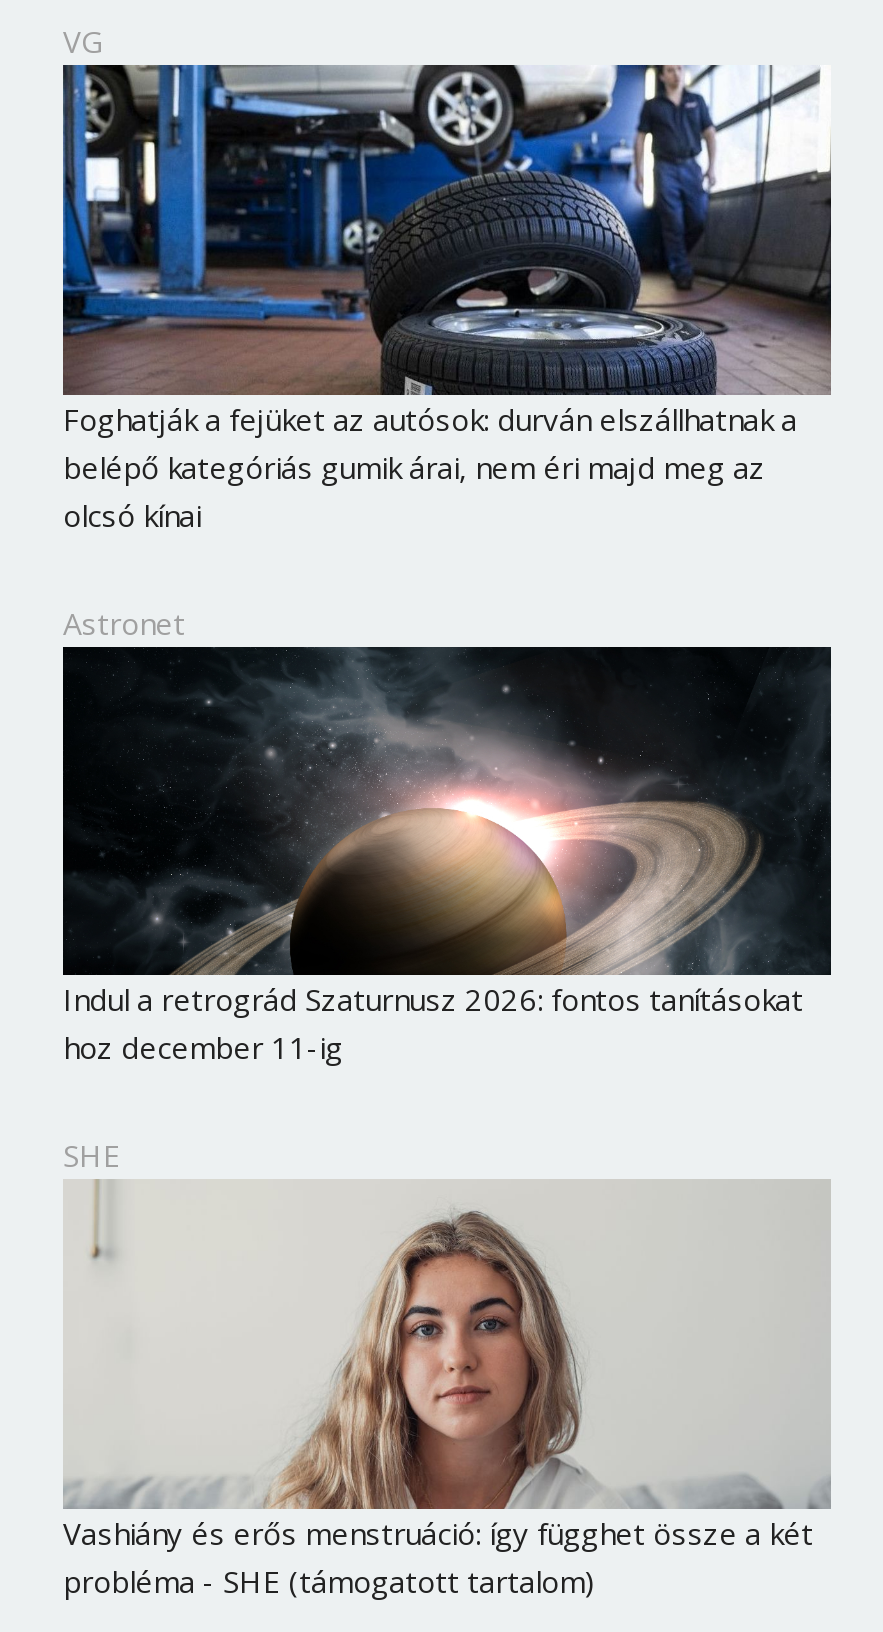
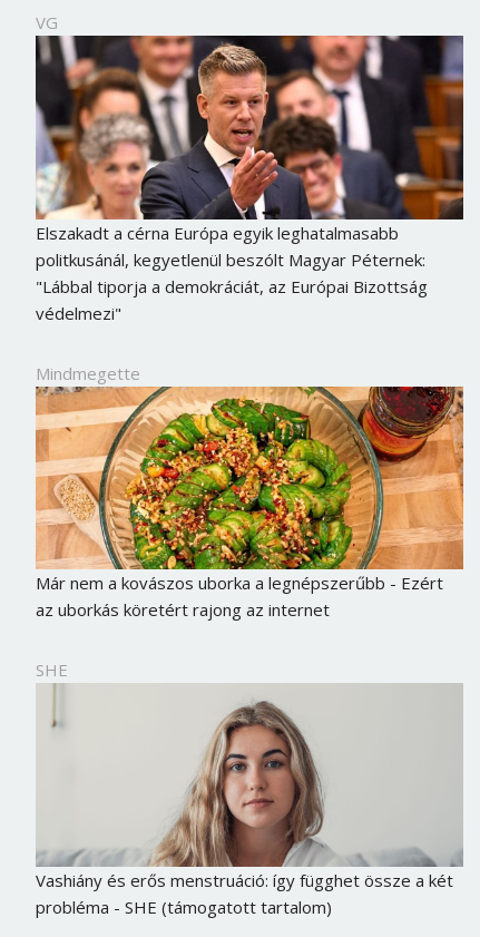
- [image]
- Foghatják a fejüket az autósok: durván elszállhatnak a
- belépő kategóriás gumik árai, nem éri majd meg az
- olcsó kínai
+ [image]
+ Elszakadt a cérna Európa egyik leghatalmasabb
+ politkusánál, kegyetlenül beszólt Magyar Péternek:
+ "Lábbal tiporja a demokráciát, az Európai Bizottság
+ védelmezi"

- Astronet
+ Mindmegette

- [image]
- Indul a retrográd Szaturnusz 2026: fontos tanításokat
- hoz december 11-ig
+ [image]
+ Már nem a kovászos uborka a legnépszerűbb - Ezért
+ az uborkás köretért rajong az internet
